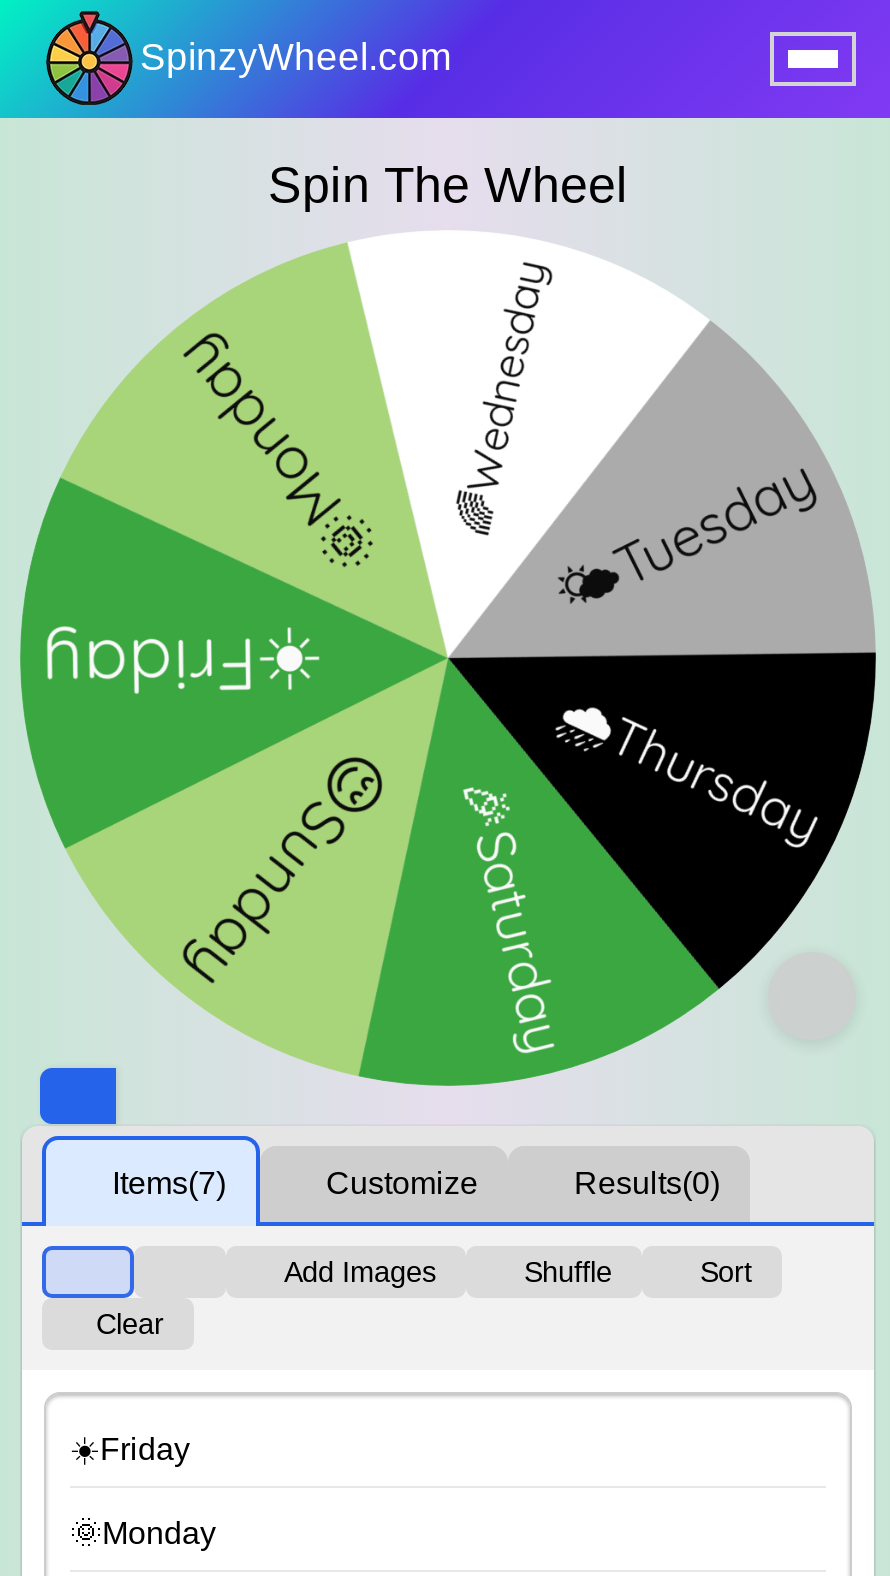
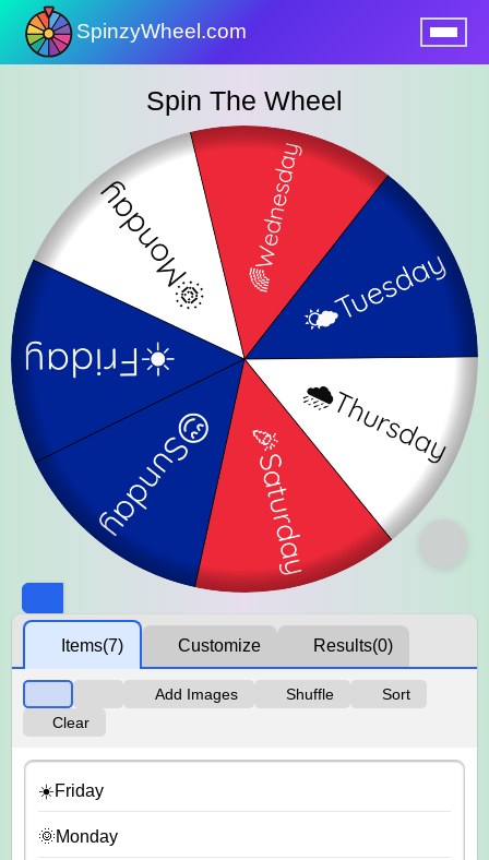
- [image]
+ [image]
